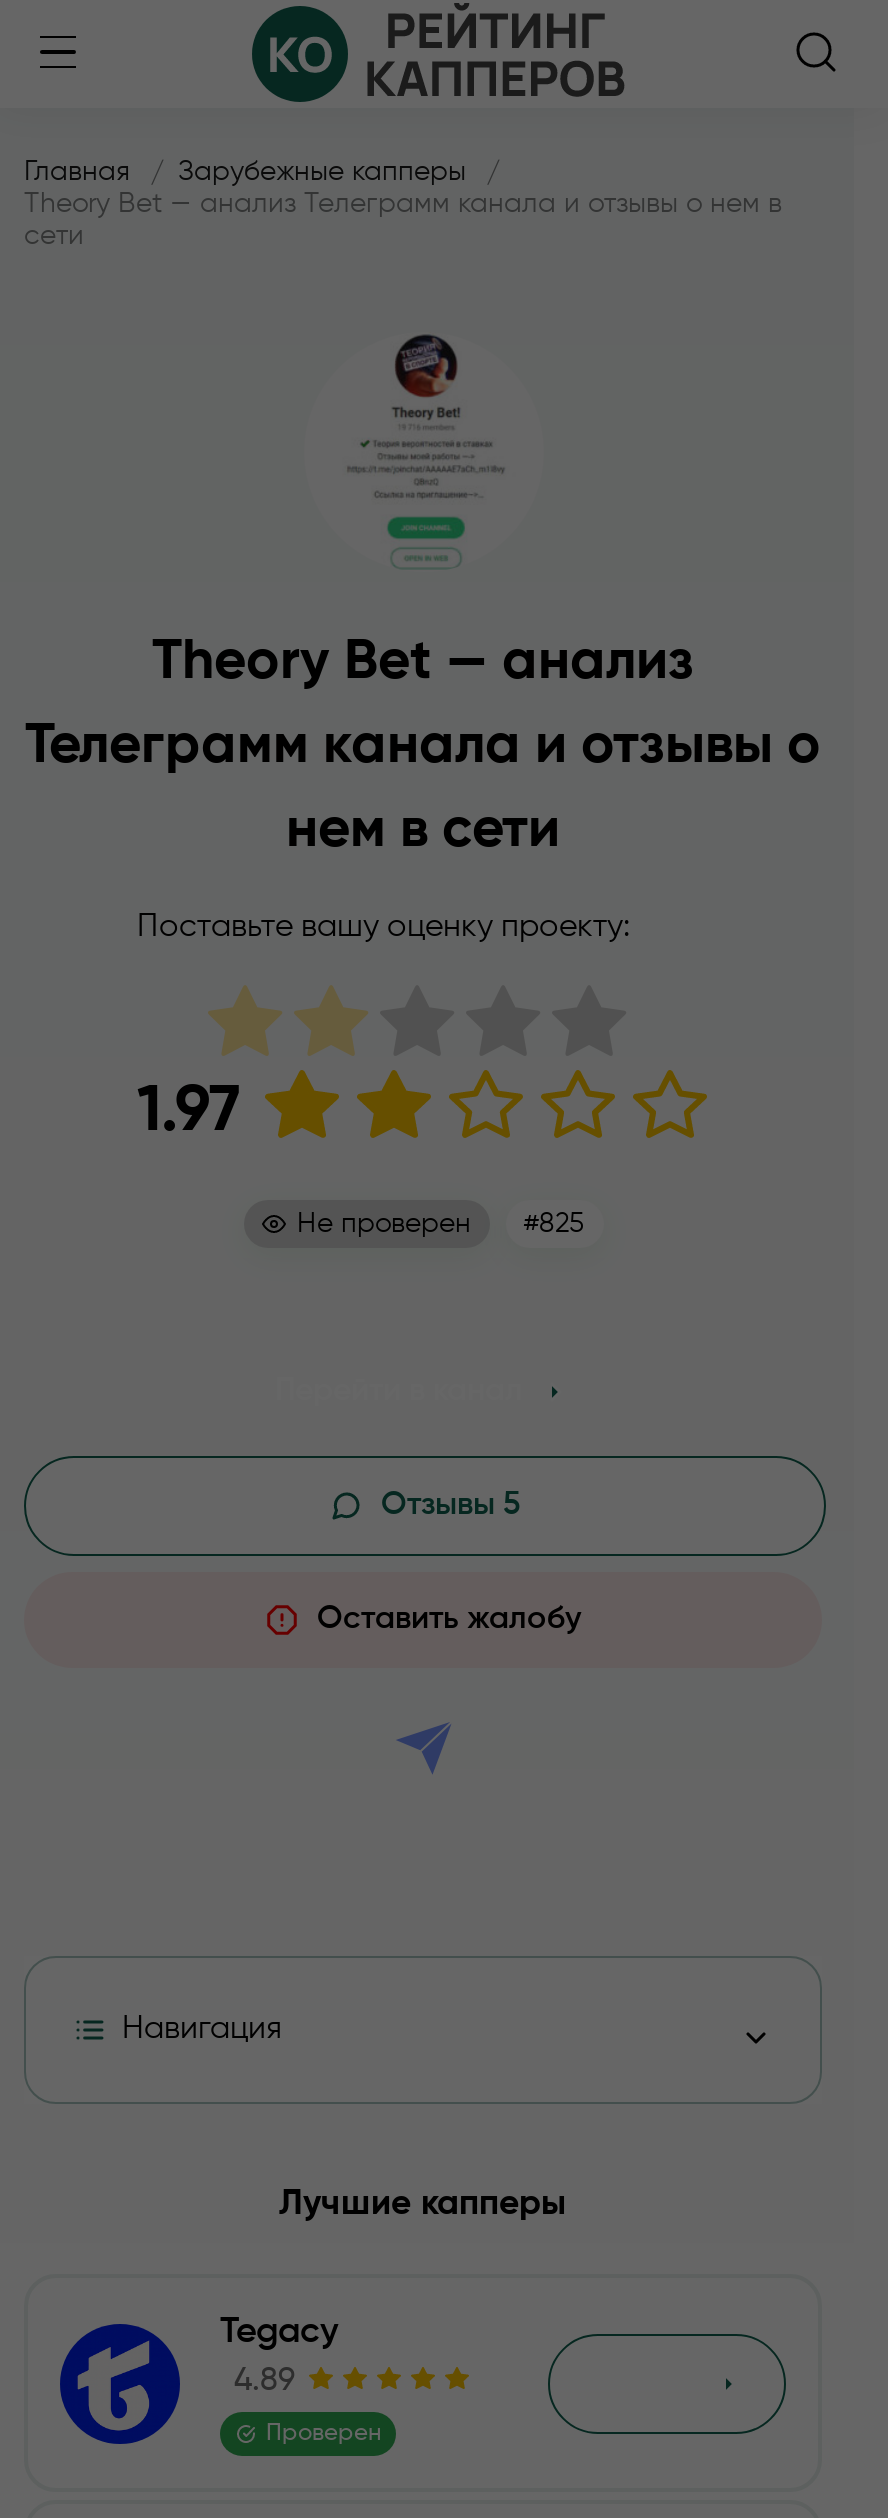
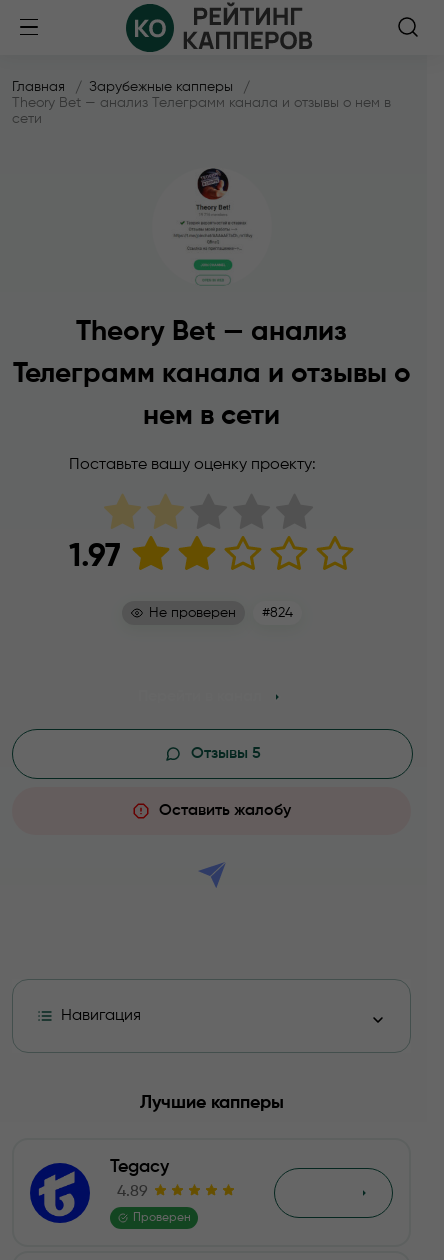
- Не проверен #825
+ Не проверен #824
